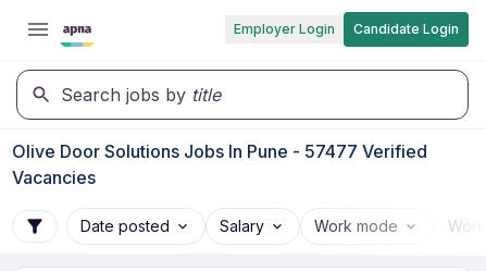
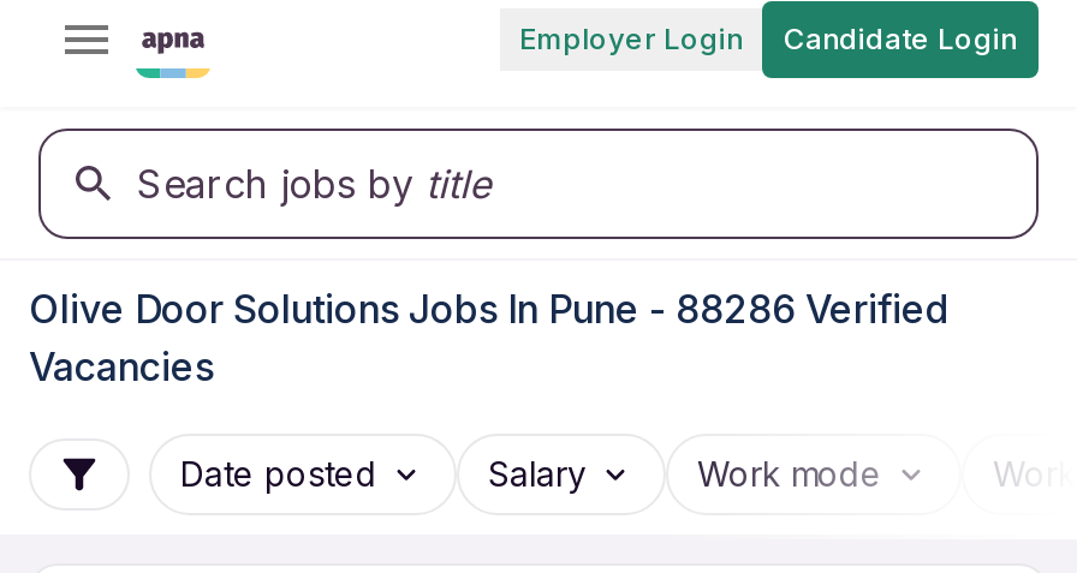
- Olive Door Solutions Jobs In Pune - 57477 Verified
+ Olive Door Solutions Jobs In Pune - 88286 Verified
